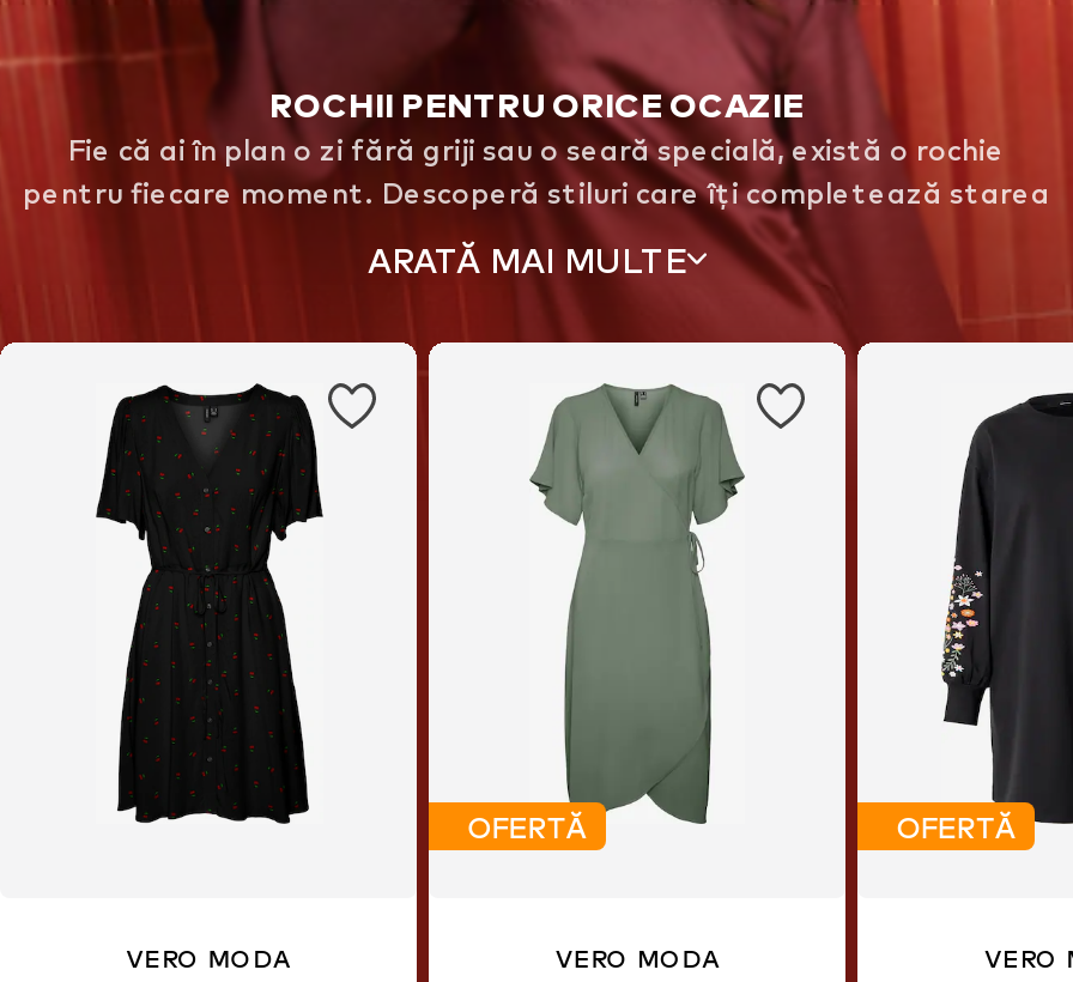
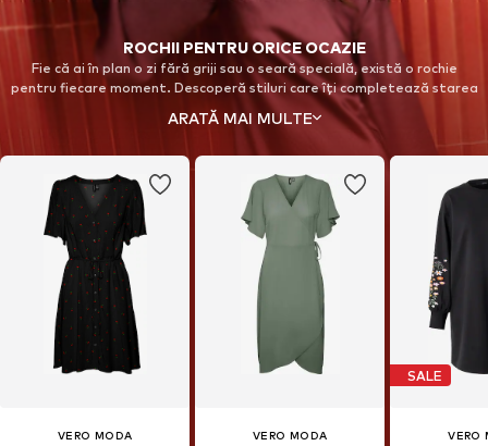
- OFERTĂ

- OFERTĂ
+ SALE
